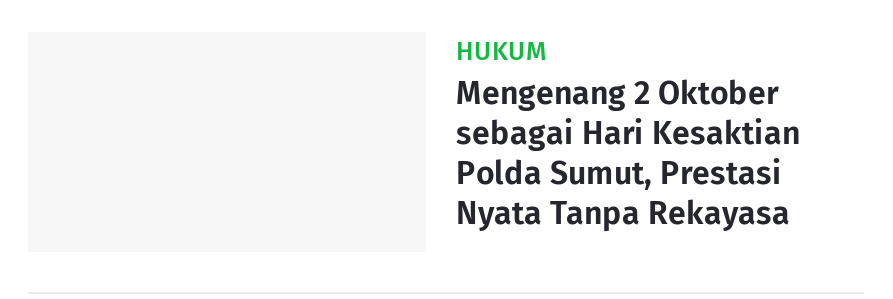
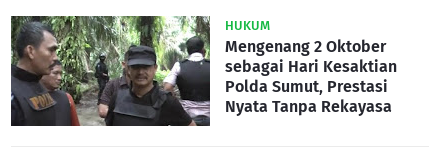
+ [image]
